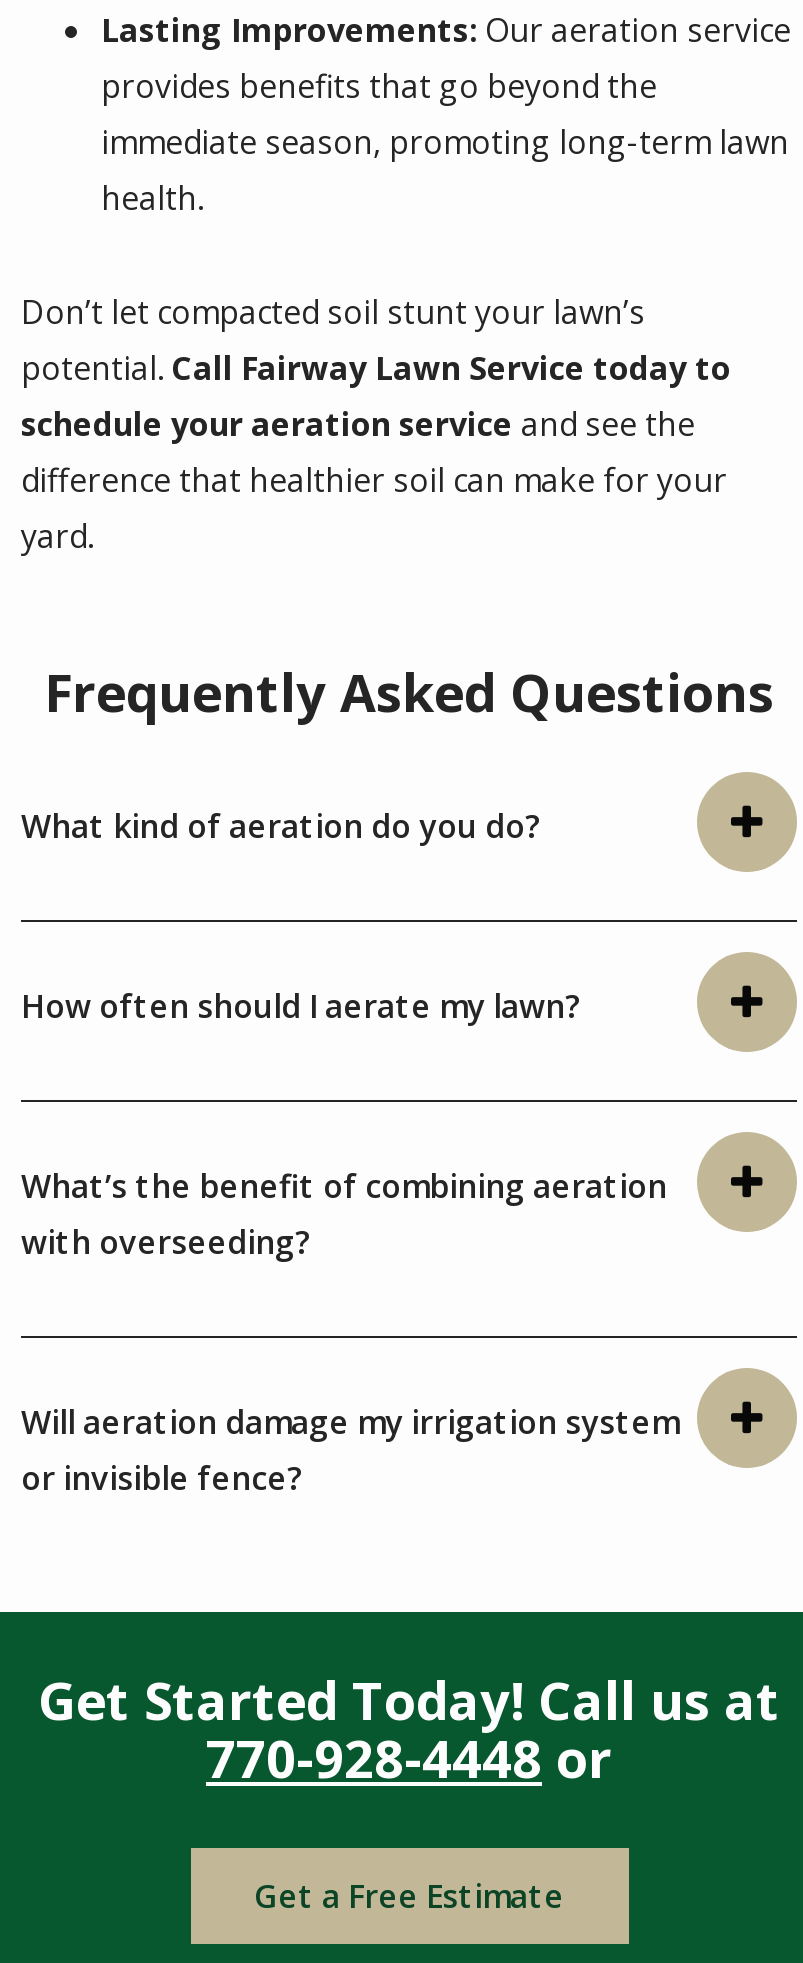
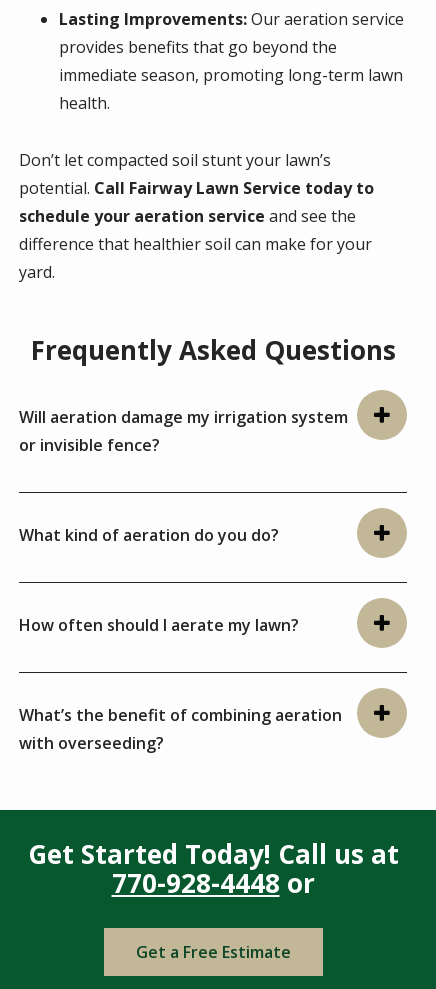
moved down: What kind of aeration do you do? | How often should I aerate my lawn? | What’s the benefit of combining aeration | with overseeding?

moved up: Will aeration damage my irrigation system | or invisible fence?
